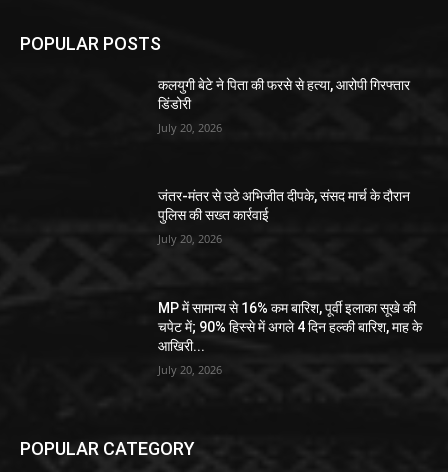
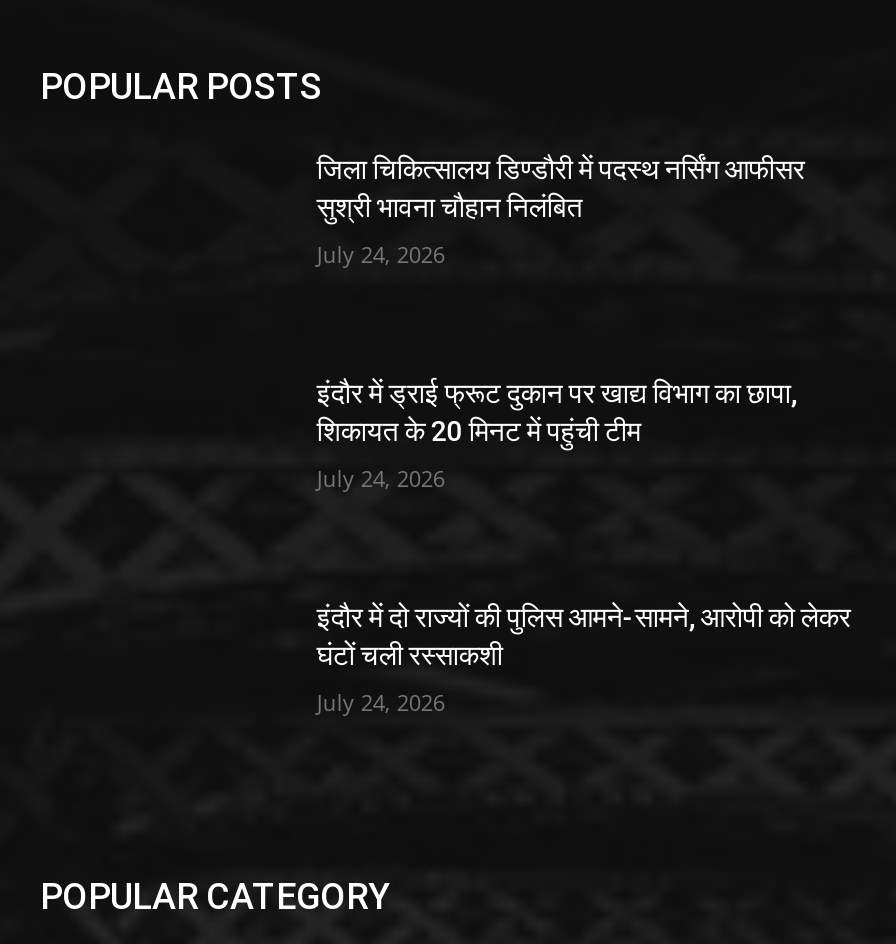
- कलयुगी बेटे ने पिता की फरसे से हत्या, आरोपी गिरफ्तार
- डिंडोरी
+ जिला चिकित्सालय डिण्डौरी में पदस्थ नर्सिंग आफीसर
+ सुश्री भावना चौहान निलंबित

- July 20, 2026
+ July 24, 2026

- जंतर-मंतर से उठे अभिजीत दीपके, संसद मार्च के दौरान
- पुलिस की सख्त कार्रवाई
+ इंदौर में ड्राई फ्रूट दुकान पर खाद्य विभाग का छापा,
+ शिकायत के 20 मिनट में पहुंची टीम

- July 20, 2026
+ July 24, 2026

- MP में सामान्य से 16% कम बारिश, पूर्वी इलाका सूखे की
- चपेट में; 90% हिस्से में अगले 4 दिन हल्की बारिश, माह के
- आखिरी...
+ इंदौर में दो राज्यों की पुलिस आमने-सामने, आरोपी को लेकर
+ घंटों चली रस्साकशी

- July 20, 2026
+ July 24, 2026
